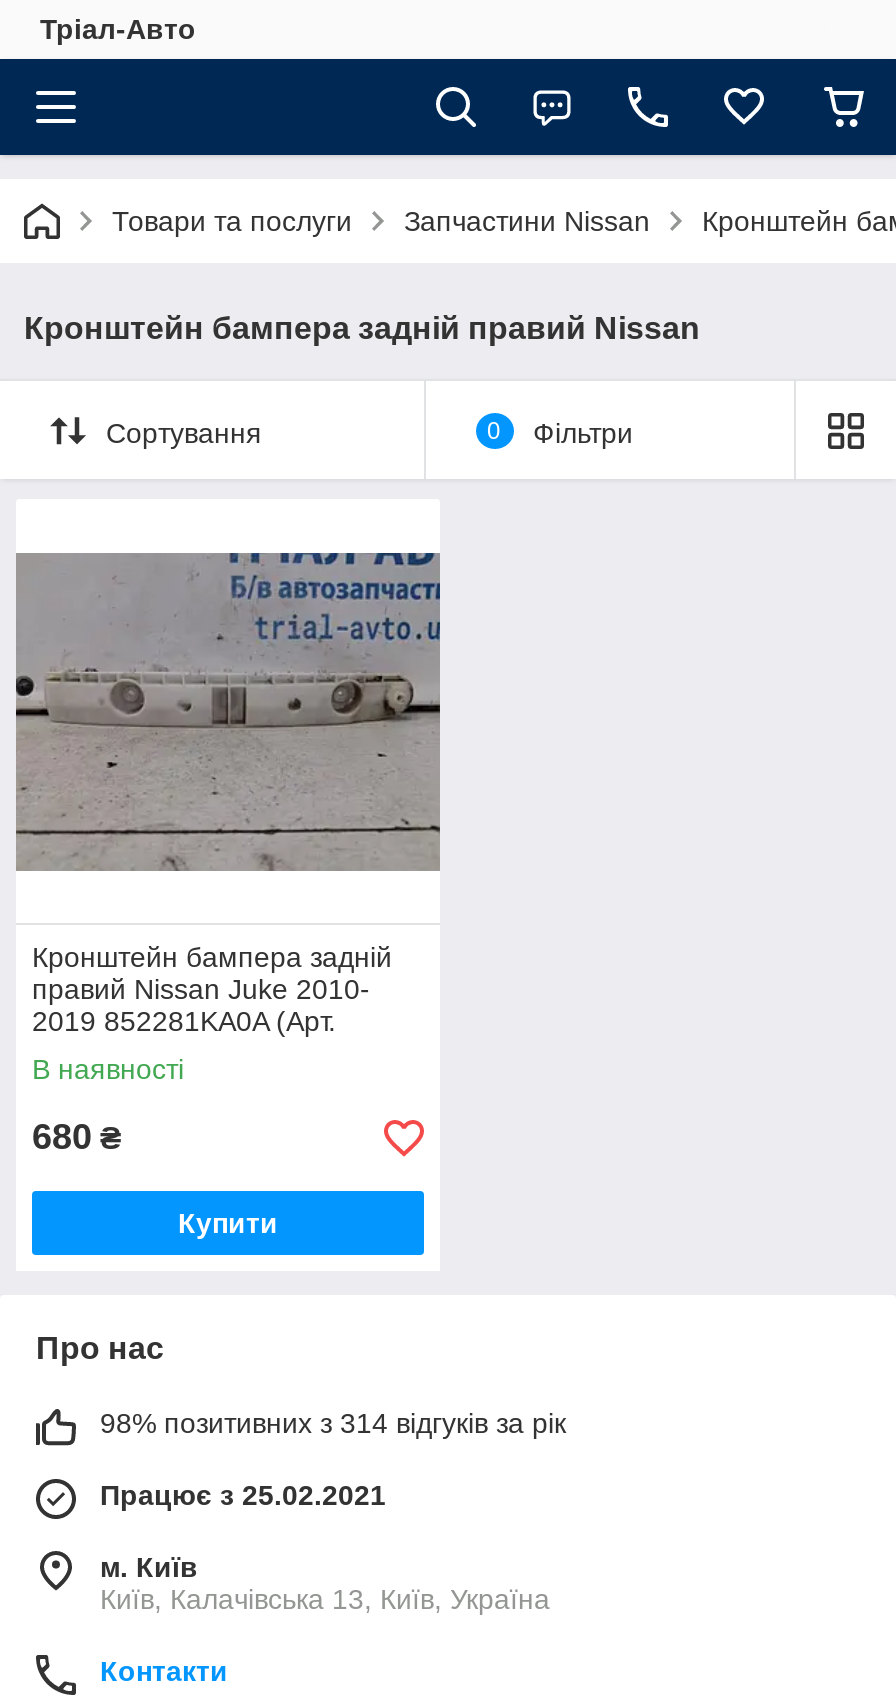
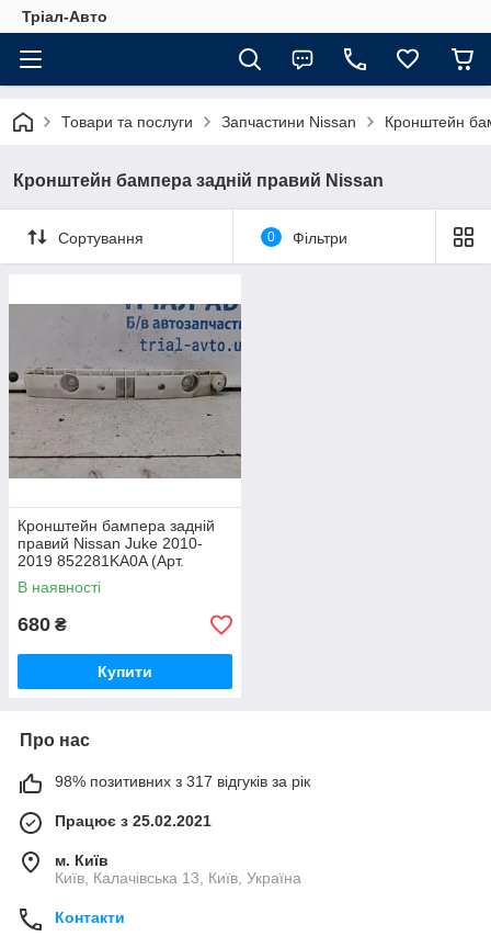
- 98% позитивних з 314 відгуків за рік
+ 98% позитивних з 317 відгуків за рік
